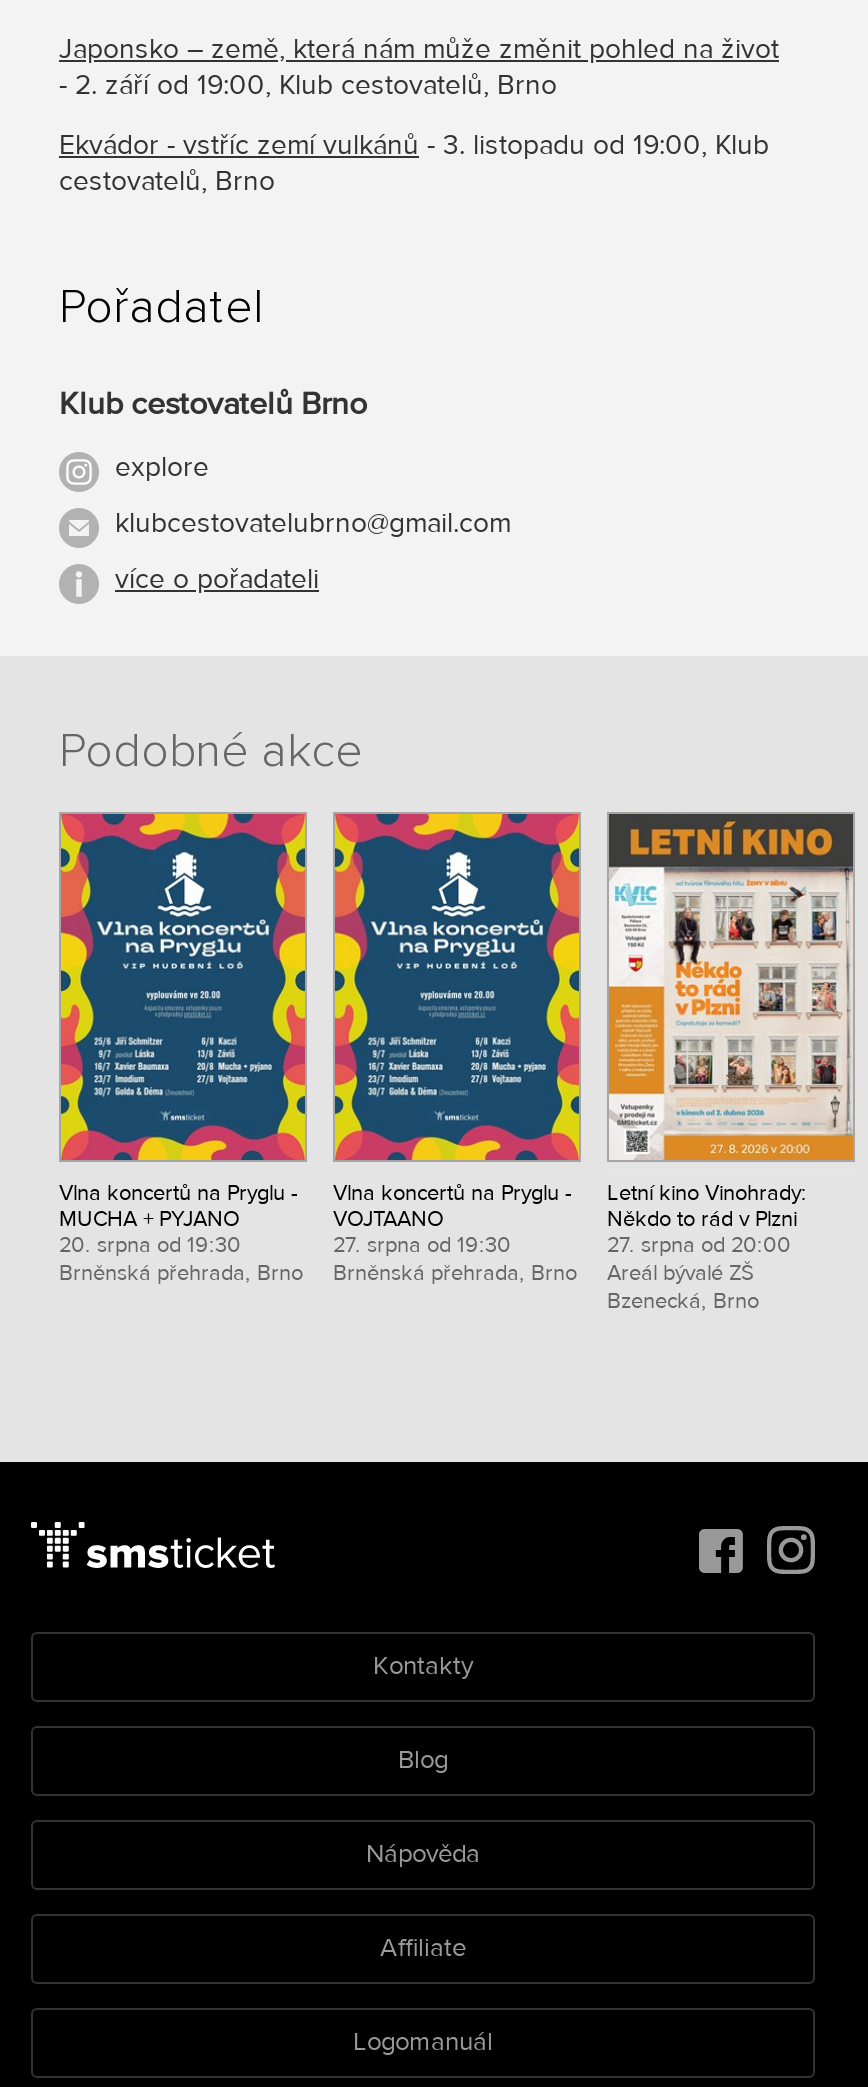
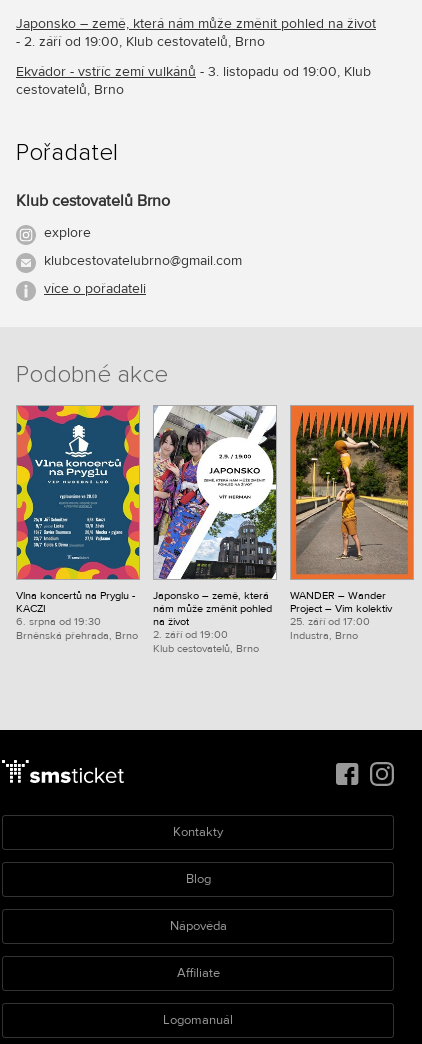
- [image]
- Vlna koncertů na Pryglu -
- VOJTAANO
- 27. srpna od 19:30
- Brněnská přehrada, Brno
+ [image]
+ Japonsko – země, která
+ nám může změnit pohled
+ na život
+ 2. září od 19:00
+ Klub cestovatelů, Brno

- [image]
- Letní kino Vinohrady:
- Někdo to rád v Plzni
- 27. srpna od 20:00
- Areál bývalé ZŠ
- Bzenecká, Brno
+ [image]
+ WANDER – Wander
+ Project – Vim kolektiv
+ 25. září od 17:00
+ Industra, Brno

- MUCHA + PYJANO
- 20. srpna od 19:30
+ KACZI
+ 6. srpna od 19:30
